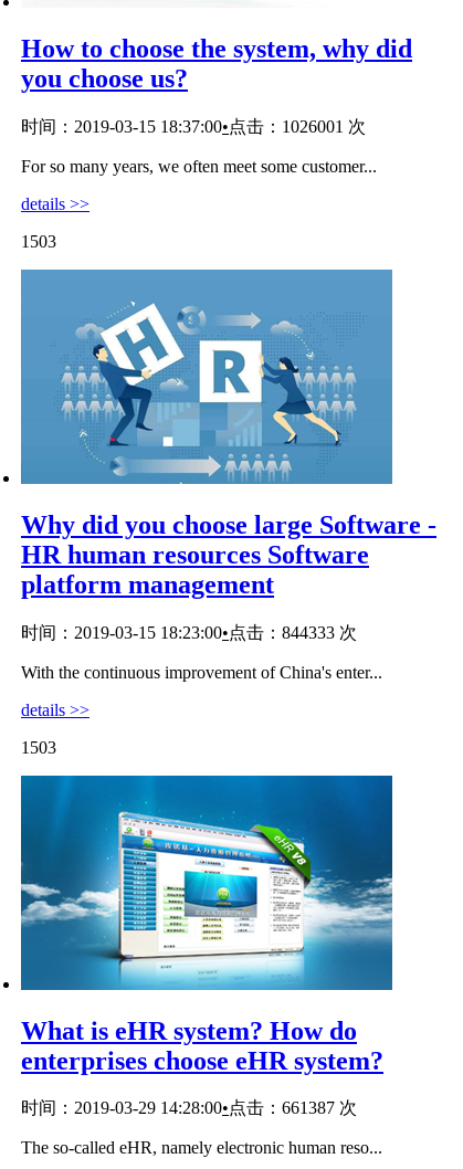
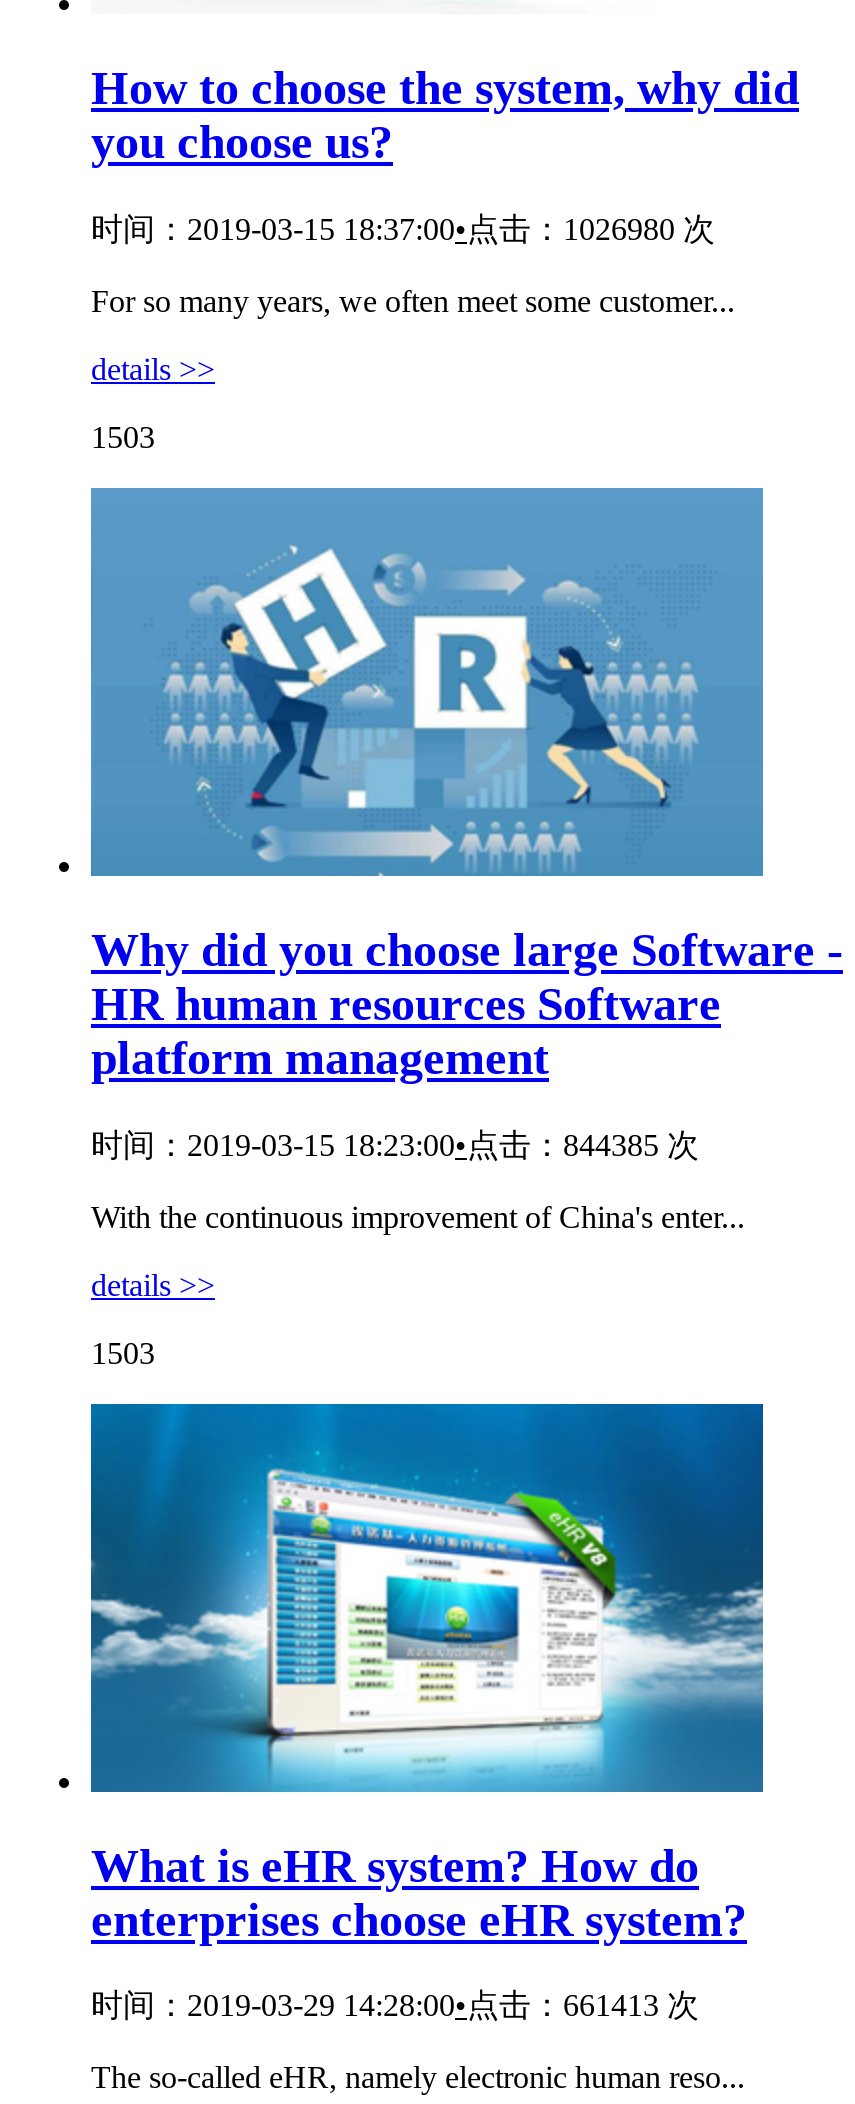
- 时间：2019-03-15 18:37:00•点击：1026001 次
+ 时间：2019-03-15 18:37:00•点击：1026980 次

- 时间：2019-03-15 18:23:00•点击：844333 次
+ 时间：2019-03-15 18:23:00•点击：844385 次

- 时间：2019-03-29 14:28:00•点击：661387 次
+ 时间：2019-03-29 14:28:00•点击：661413 次
